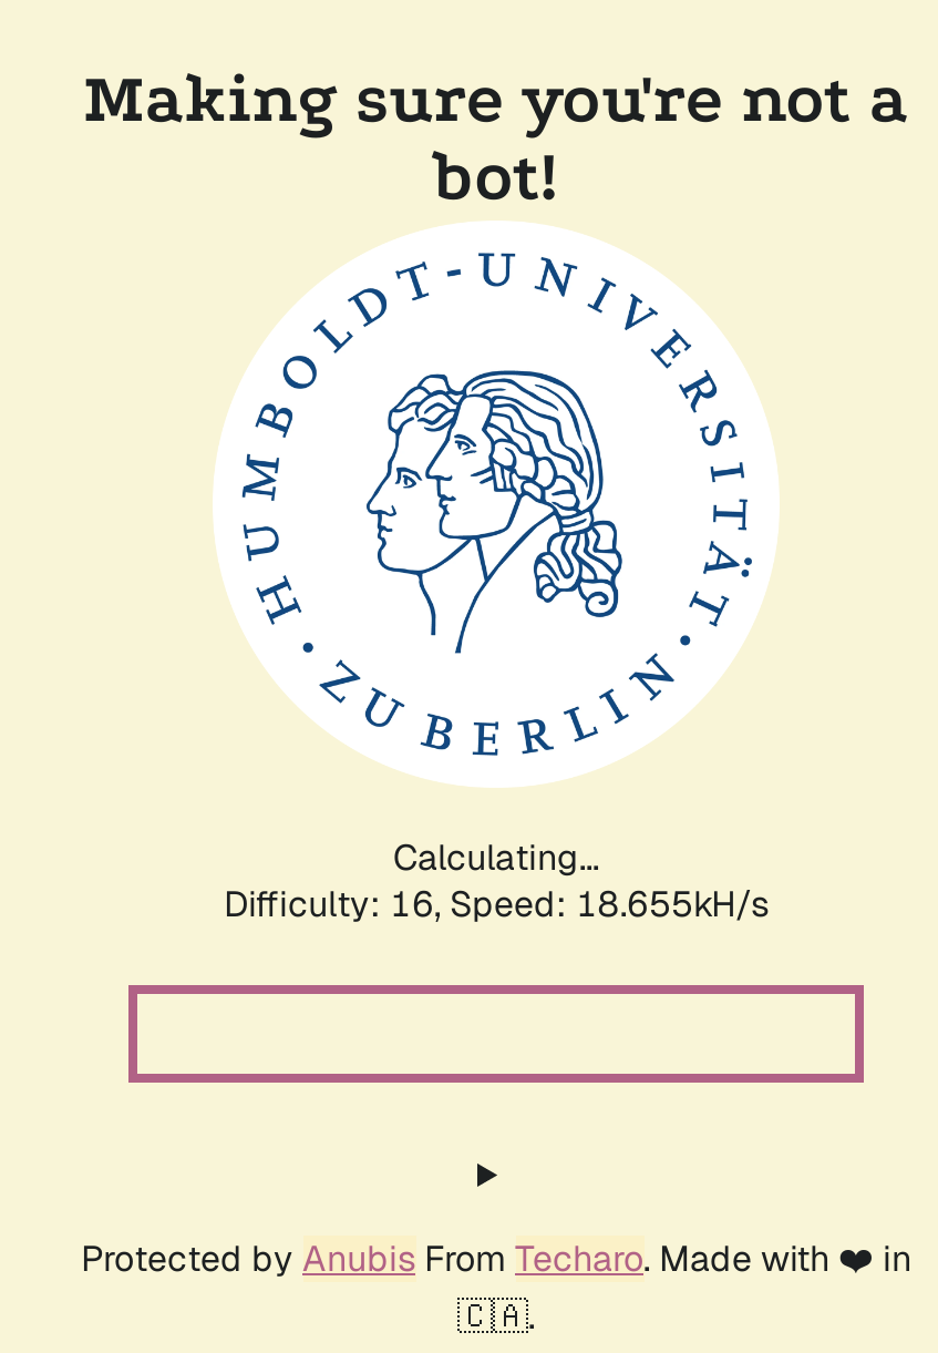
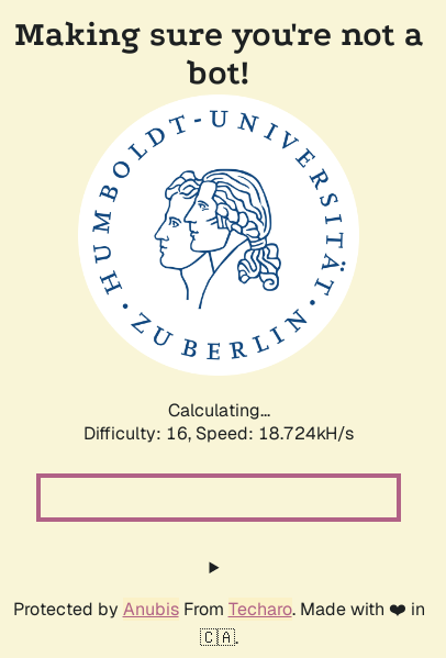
- Difficulty: 16, Speed: 18.655kH/s
+ Difficulty: 16, Speed: 18.724kH/s
